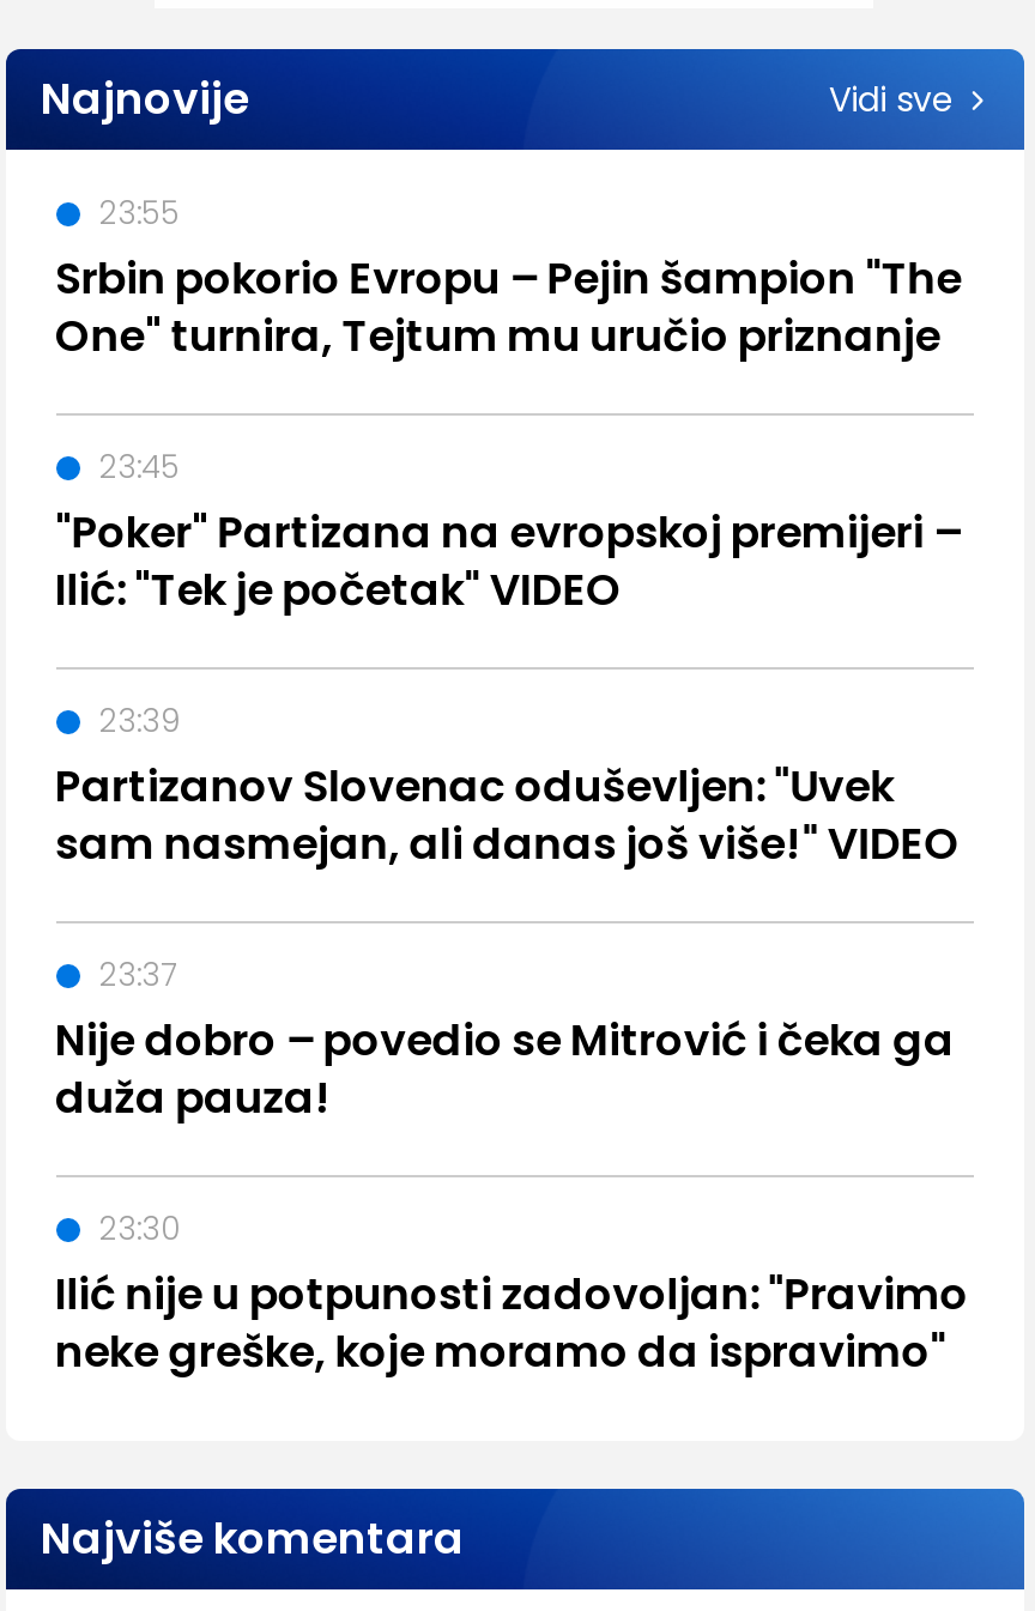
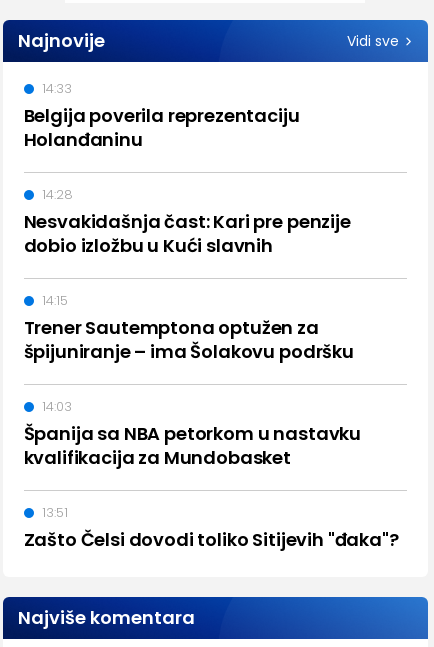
- 23:55
+ 14:33

- Srbin pokorio Evropu – Pejin šampion "The
- One" turnira, Tejtum mu uručio priznanje
+ Belgija poverila reprezentaciju
+ Holanđaninu

- 23:45
+ 14:28

- "Poker" Partizana na evropskoj premijeri –
- Ilić: "Tek je početak" VIDEO
+ Nesvakidašnja čast: Kari pre penzije
+ dobio izložbu u Kući slavnih

- 23:39
+ 14:15

- Partizanov Slovenac oduševljen: "Uvek
- sam nasmejan, ali danas još više!" VIDEO
+ Trener Sautemptona optužen za
+ špijuniranje – ima Šolakovu podršku

- 23:37
+ 14:03

- Nije dobro – povedio se Mitrović i čeka ga
- duža pauza!
+ Španija sa NBA petorkom u nastavku
+ kvalifikacija za Mundobasket

- 23:30
+ 13:51

- Ilić nije u potpunosti zadovoljan: "Pravimo
- neke greške, koje moramo da ispravimo"
+ Zašto Čelsi dovodi toliko Sitijevih "đaka"?
